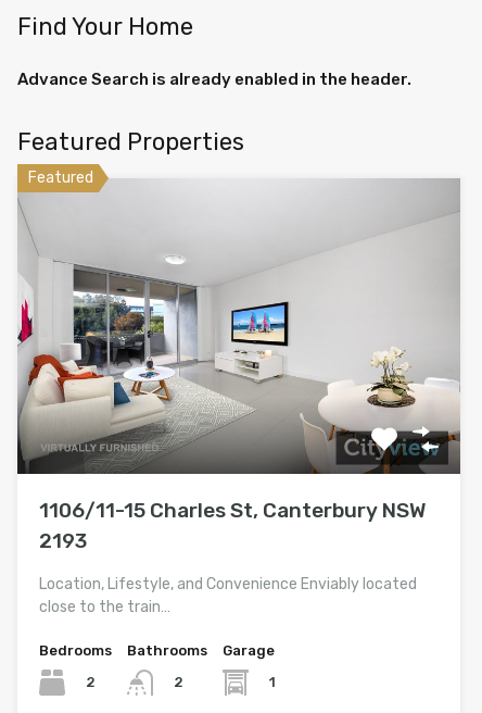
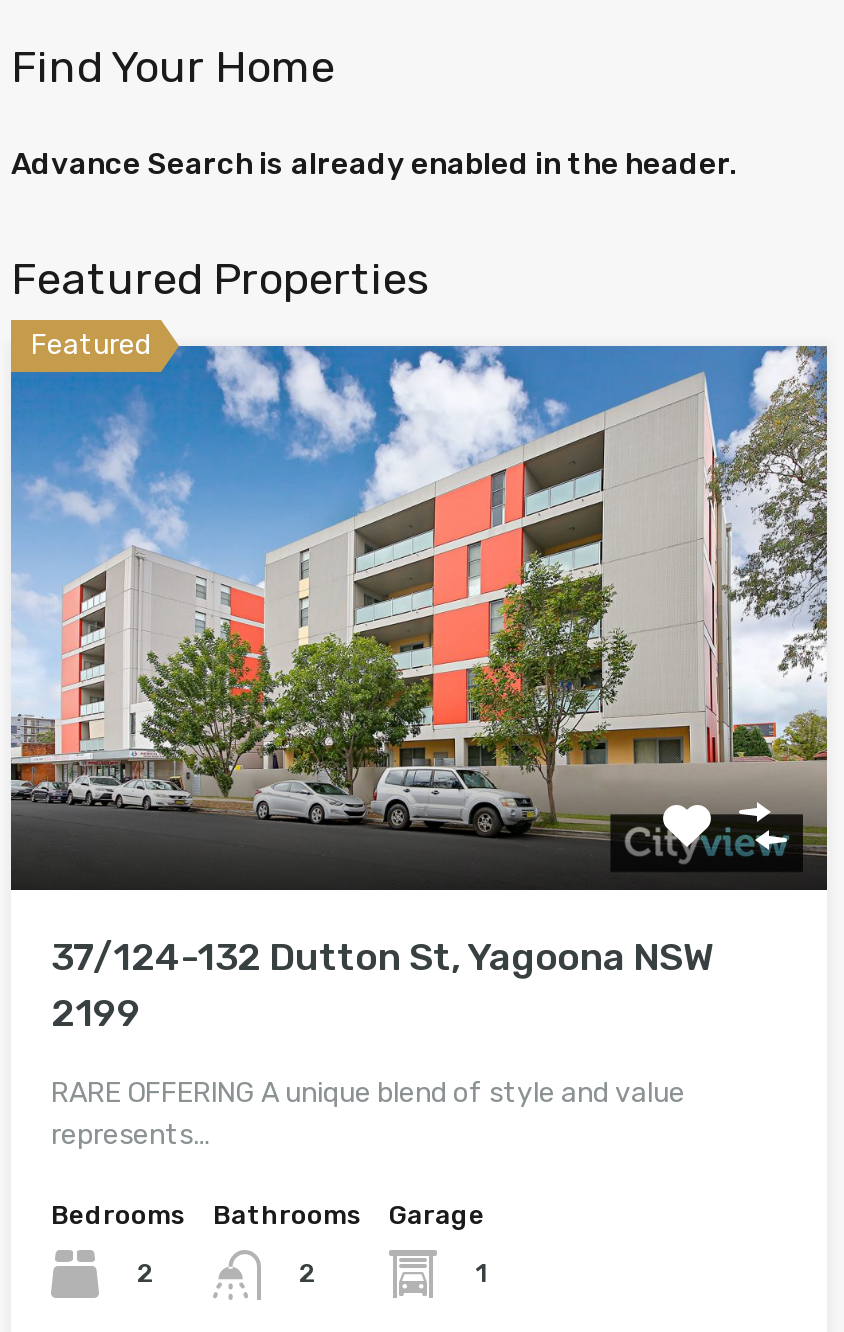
- [image]
- 1106/11-15 Charles St, Canterbury NSW
- 2193
+ [image]
+ 37/124-132 Dutton St, Yagoona NSW
+ 2199

- Location, Lifestyle, and Convenience Enviably located
- close to the train…
+ RARE OFFERING A unique blend of style and value
+ represents…
